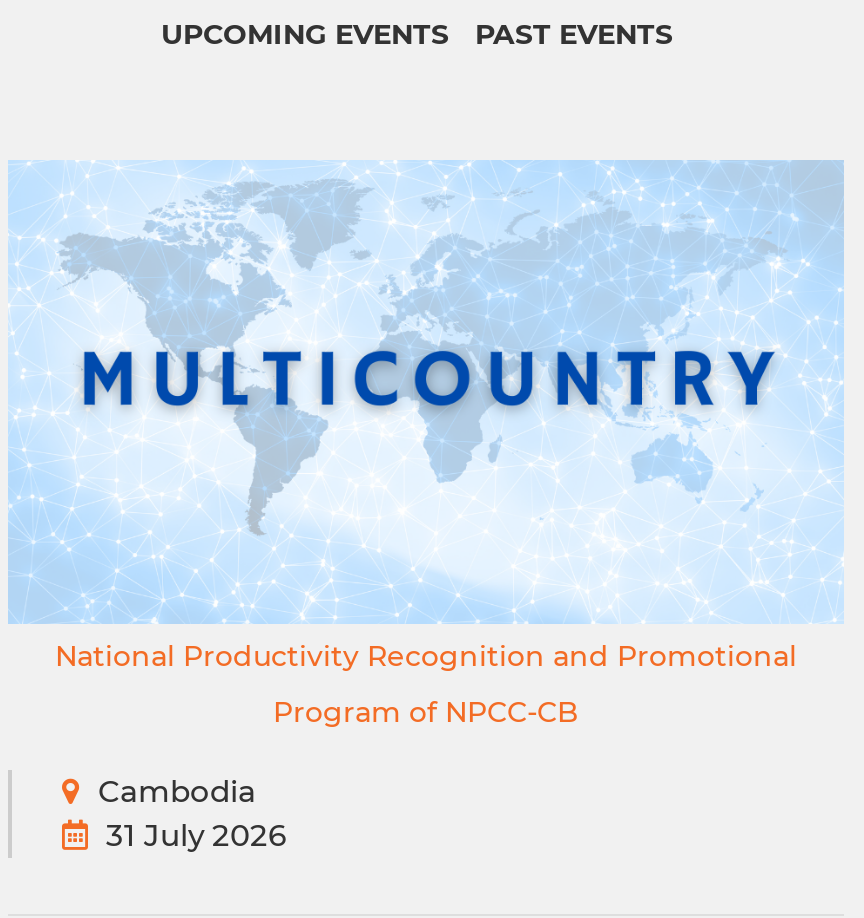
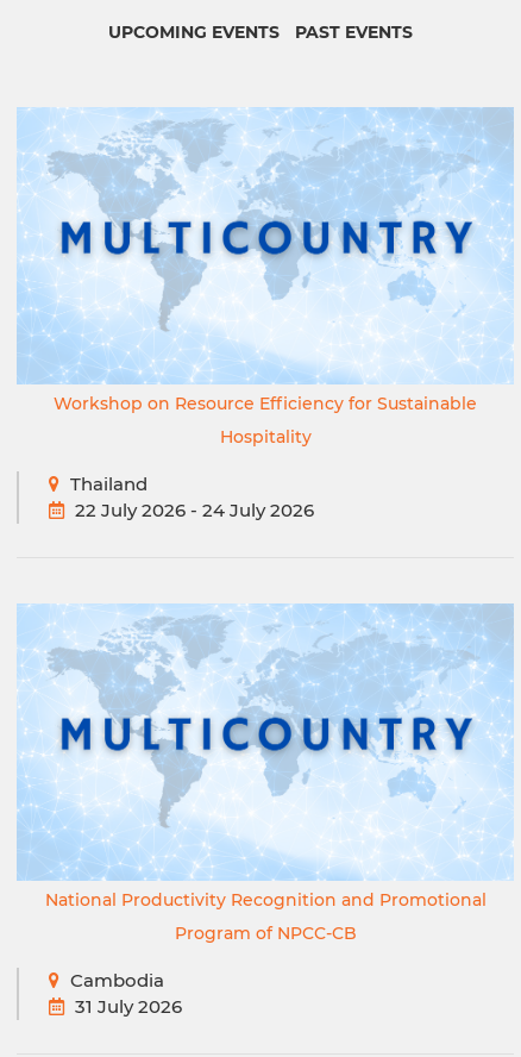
+ Workshop on Resource Efficiency for Sustainable
+ Hospitality
+ Thailand
+ 22 July 2026 - 24 July 2026
